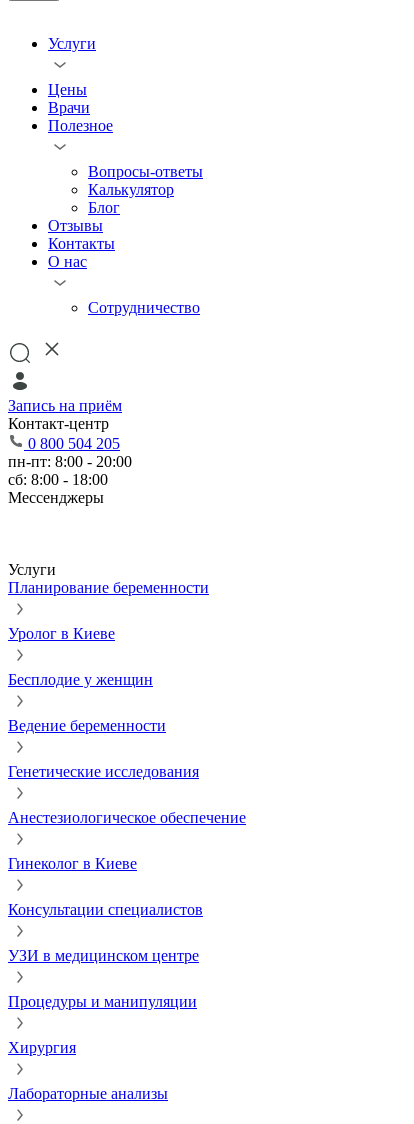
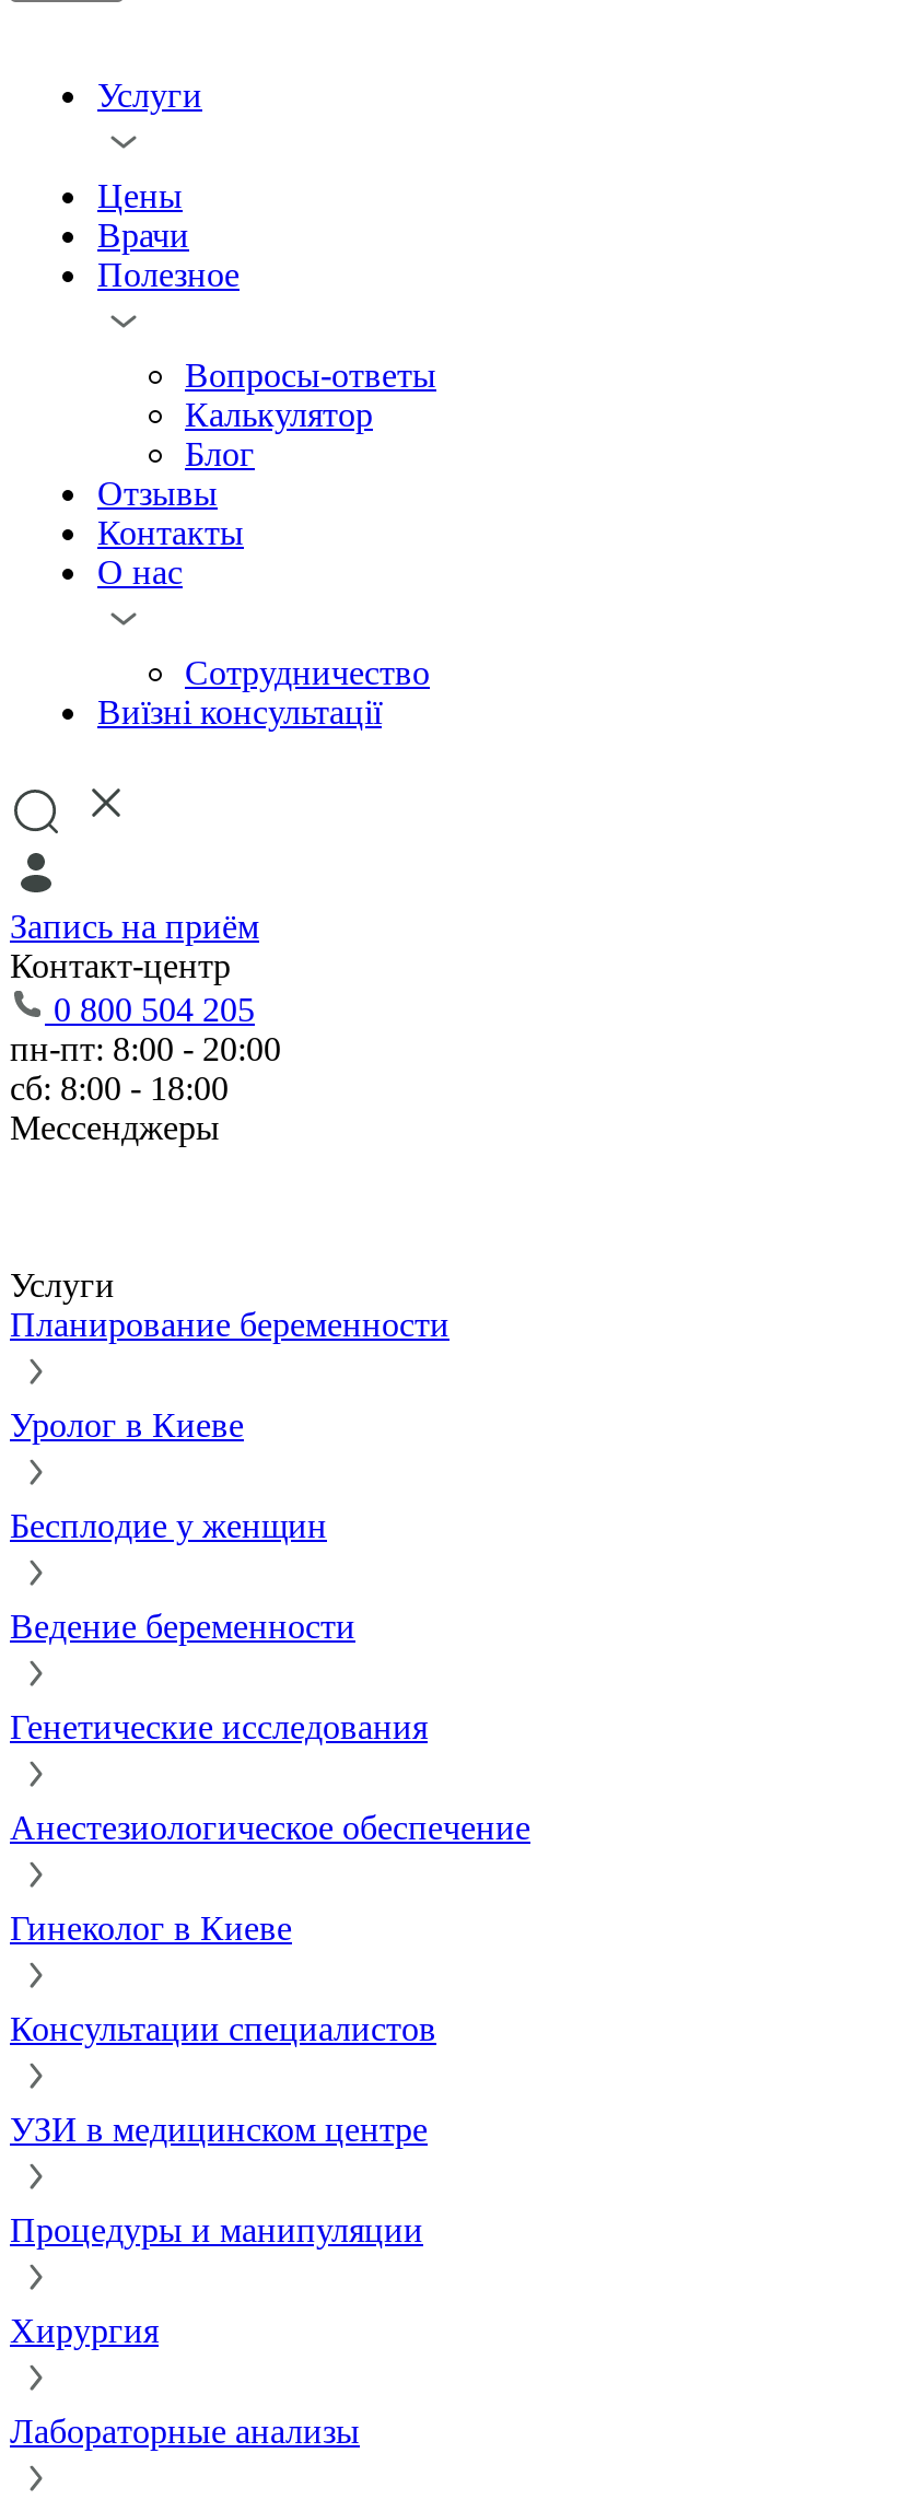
+ Виїзні консультації
